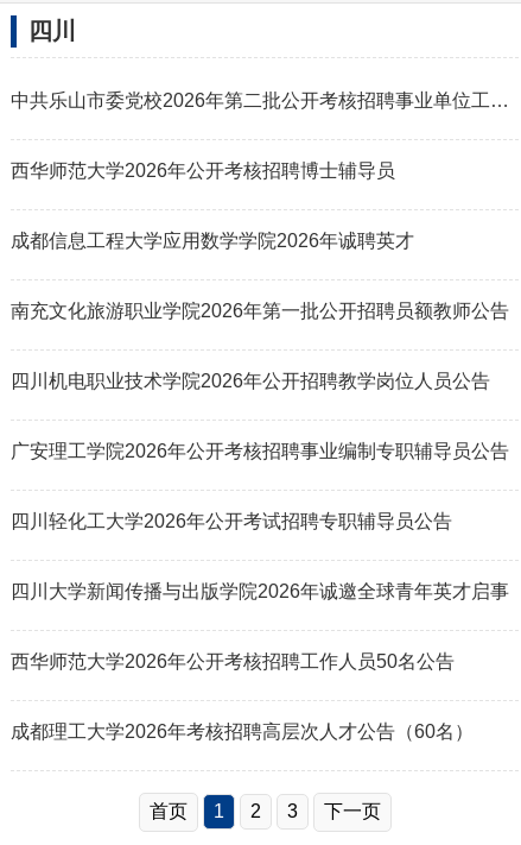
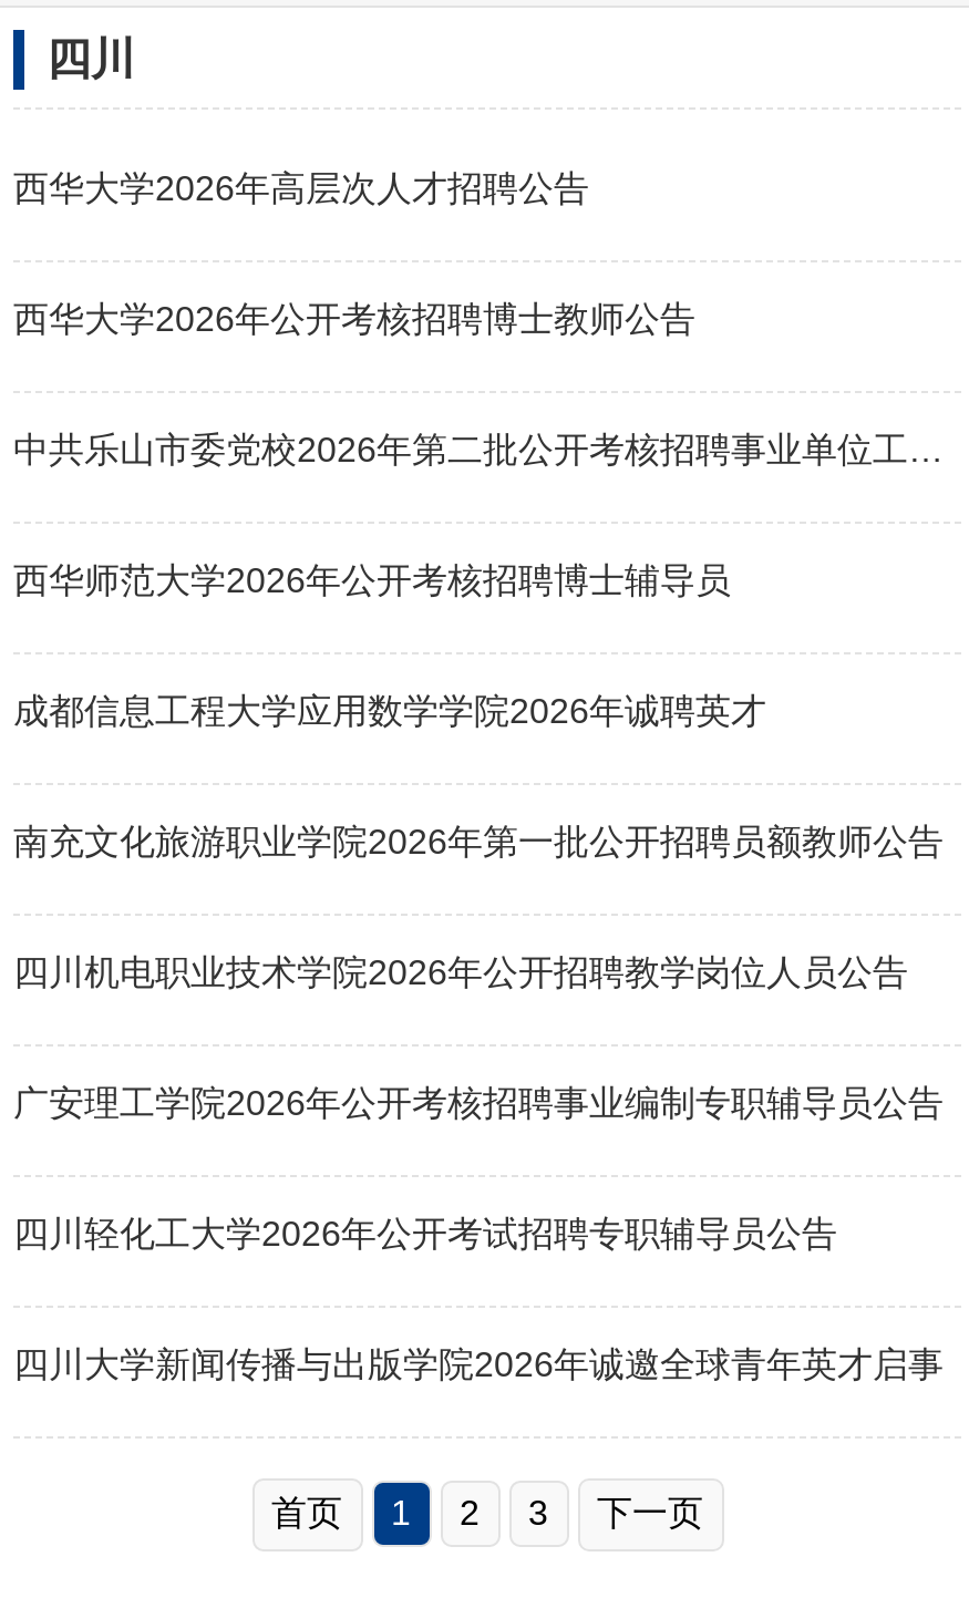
+ 西华大学2026年高层次人才招聘公告
+ 西华大学2026年公开考核招聘博士教师公告

moved down: 西华师范大学2026年公开考核招聘博士辅导员 | 成都信息工程大学应用数学学院2026年诚聘英才 | 南充文化旅游职业学院2026年第一批公开招聘员额教师公告 | 四川机电职业技术学院2026年公开招聘教学岗位人员公告 | 广安理工学院2026年公开考核招聘事业编制专职辅导员公告 | 四川轻化工大学2026年公开考试招聘专职辅导员公告 | 四川大学新闻传播与出版学院2026年诚邀全球青年英才启事

- 西华师范大学2026年公开考核招聘工作人员50名公告
- 成都理工大学2026年考核招聘高层次人才公告（60名）
